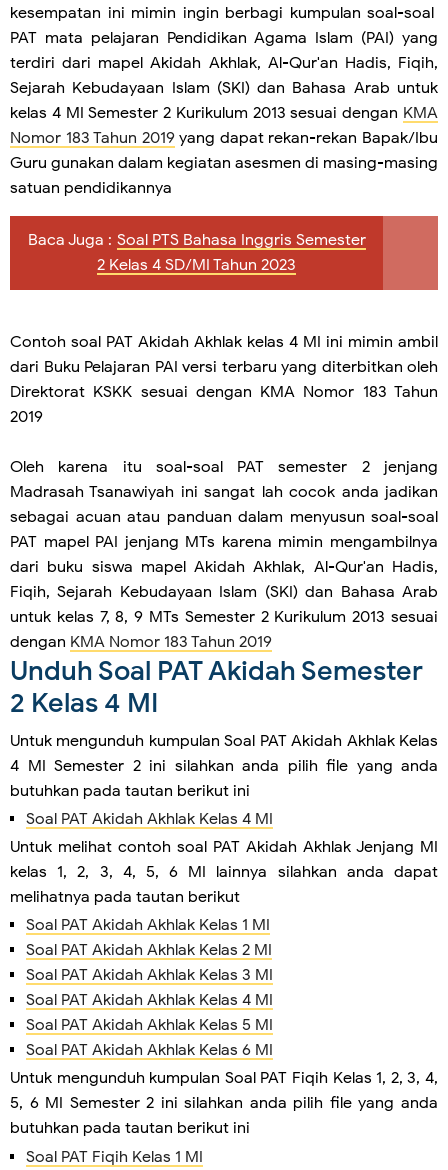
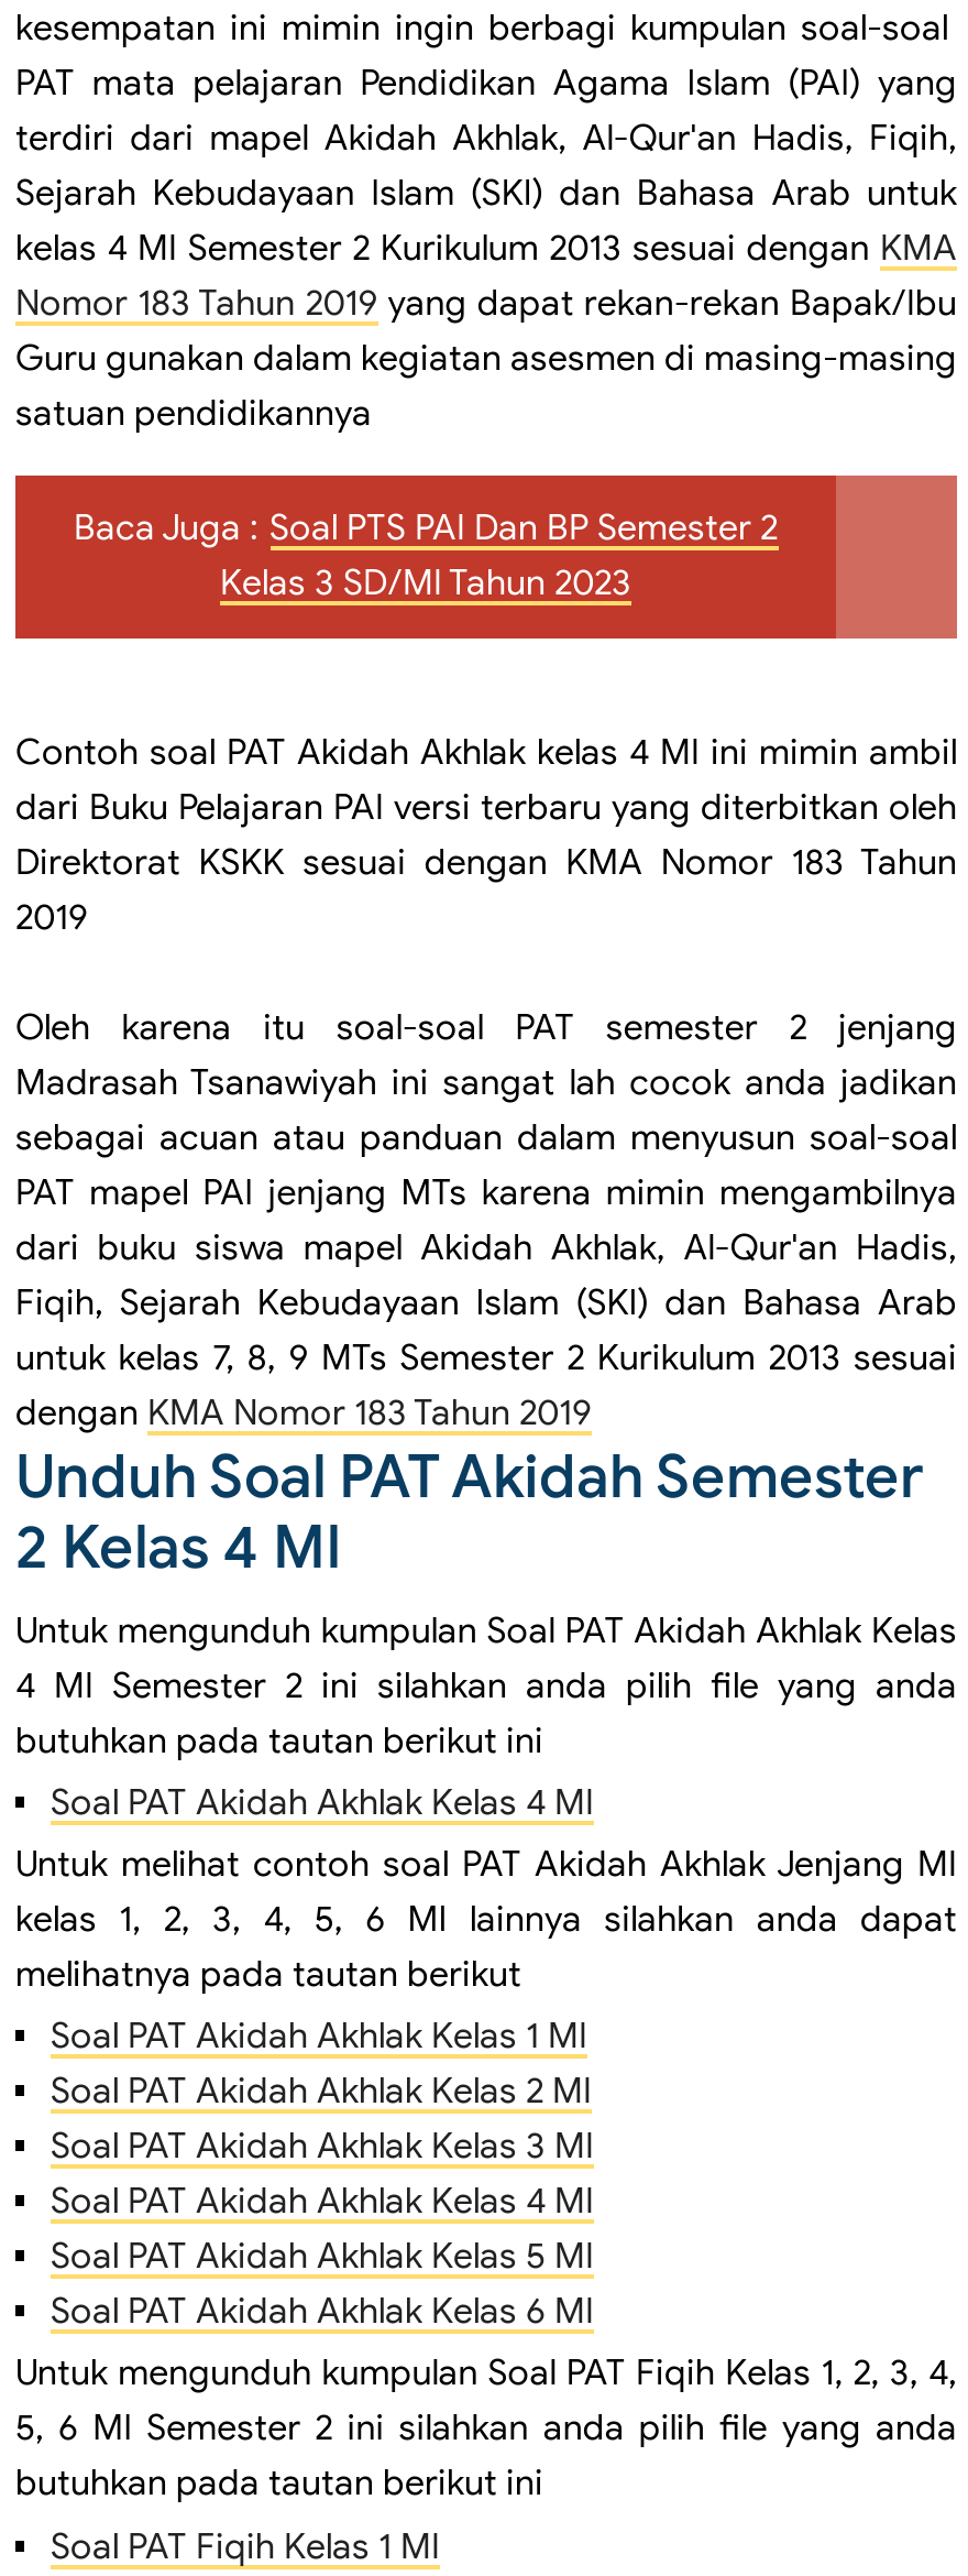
- Baca Juga : Soal PTS Bahasa Inggris Semester
- 2 Kelas 4 SD/MI Tahun 2023
+ Baca Juga : Soal PTS PAI Dan BP Semester 2
+ Kelas 3 SD/MI Tahun 2023
